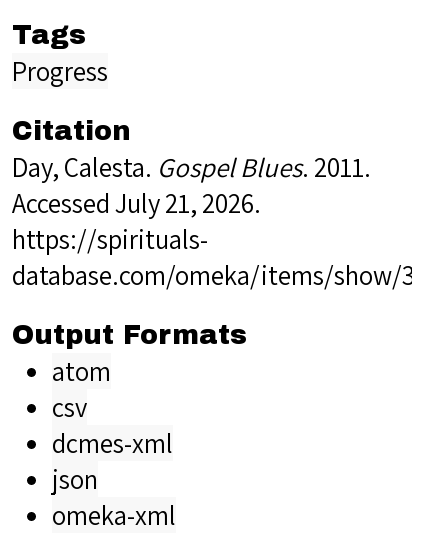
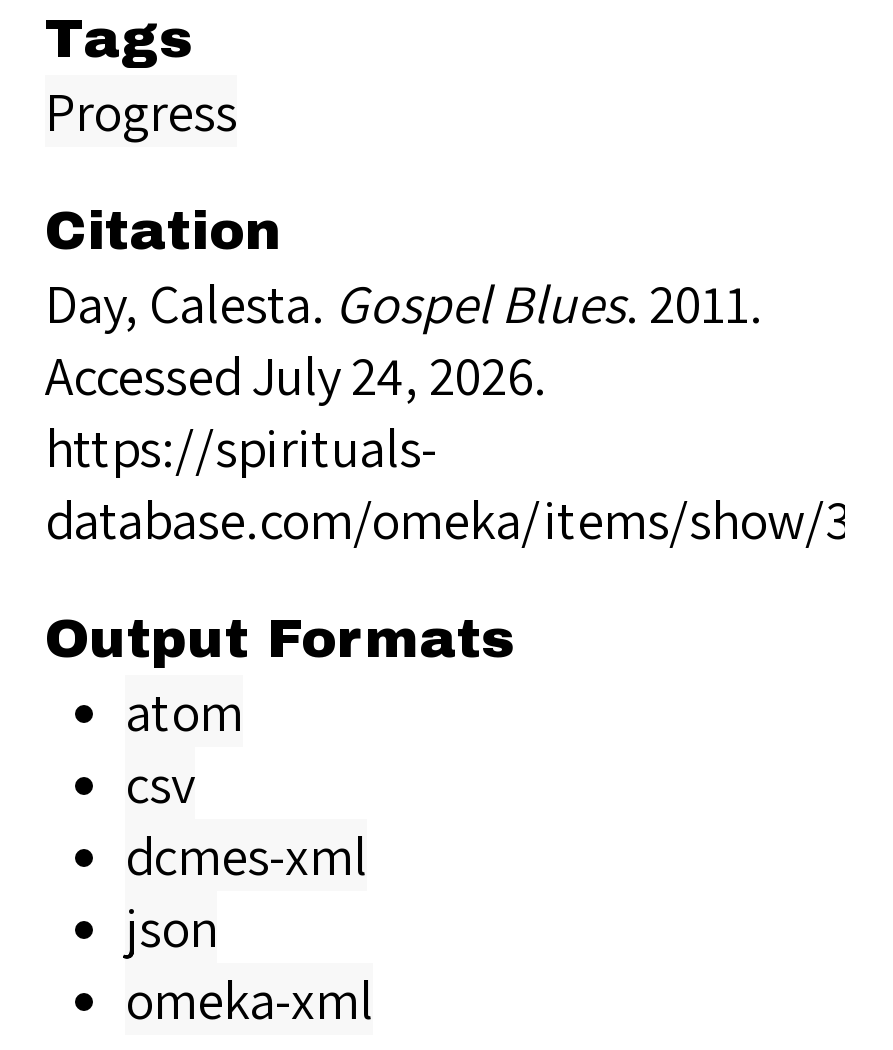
- Accessed July 21, 2026.
+ Accessed July 24, 2026.
